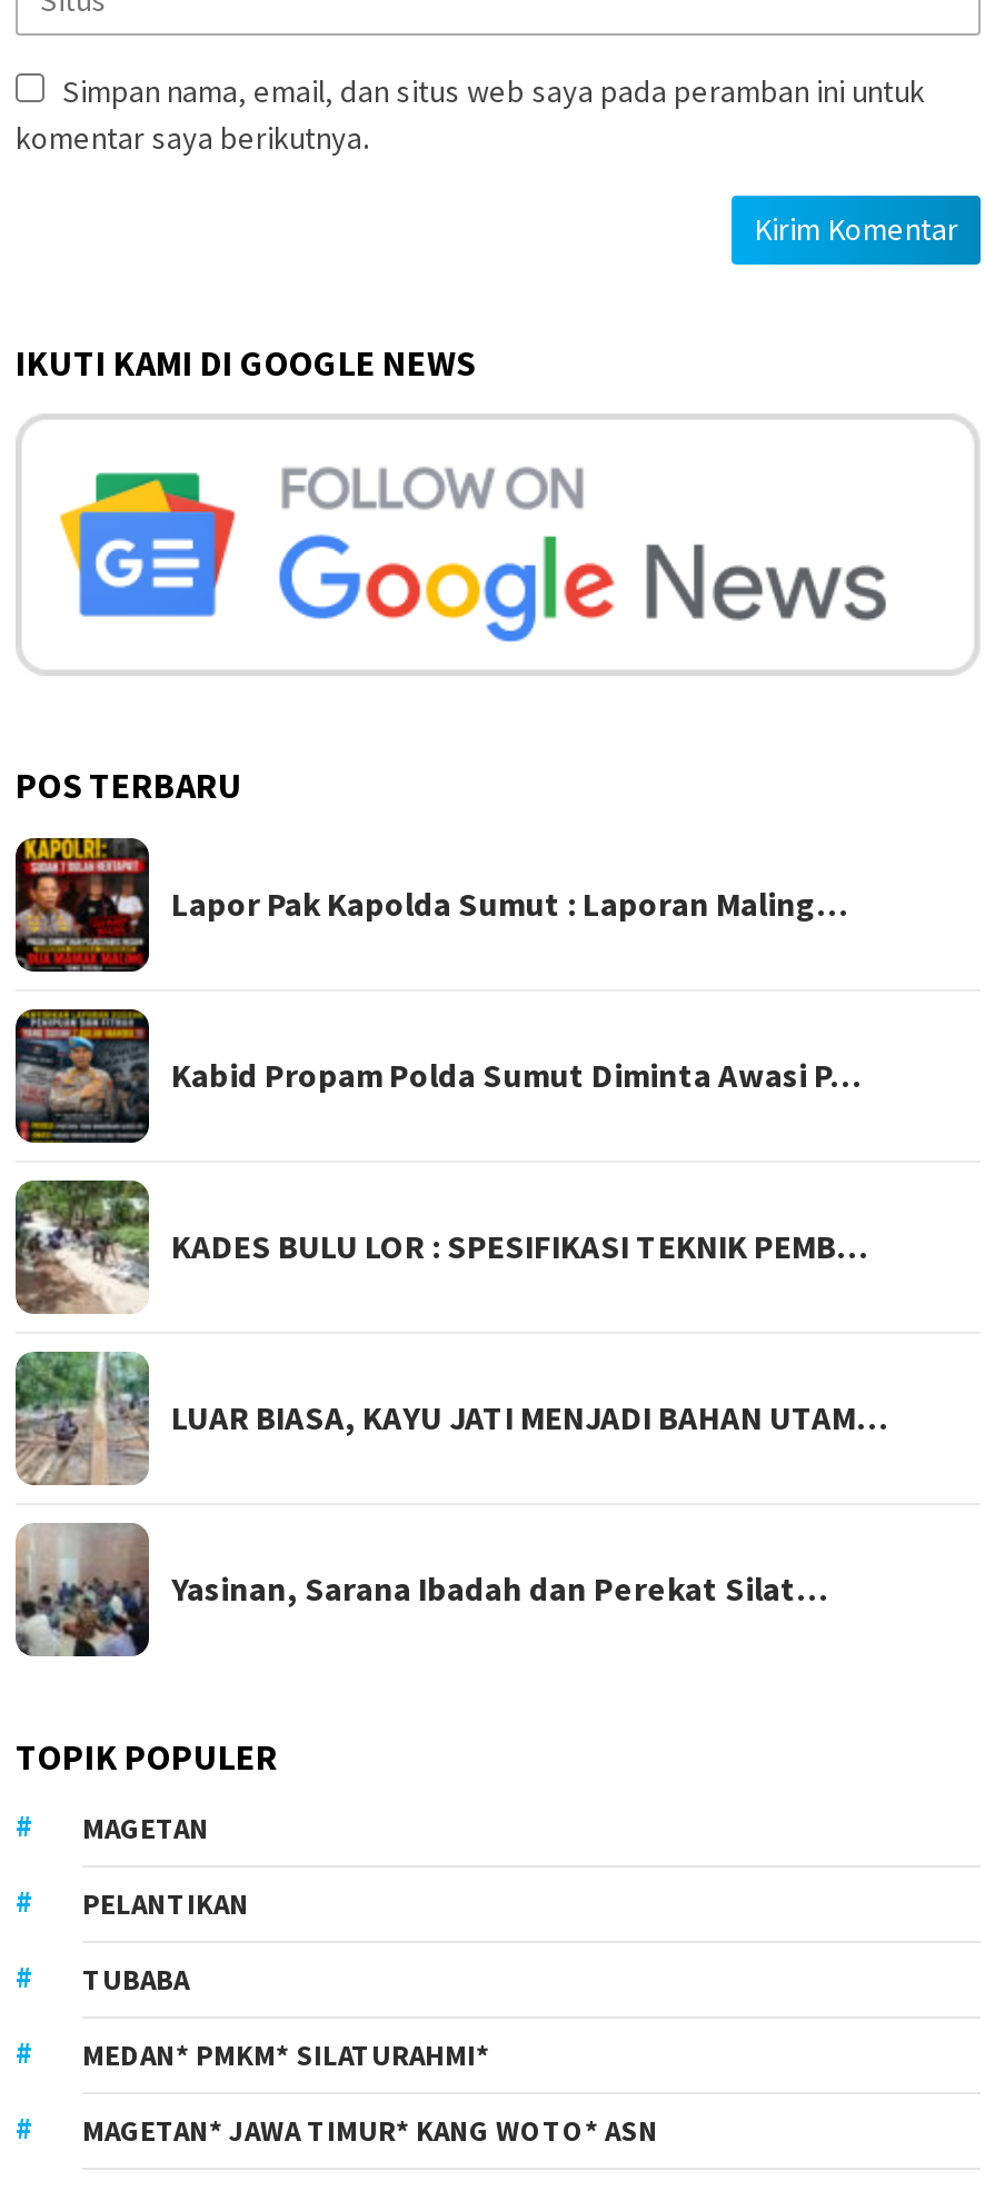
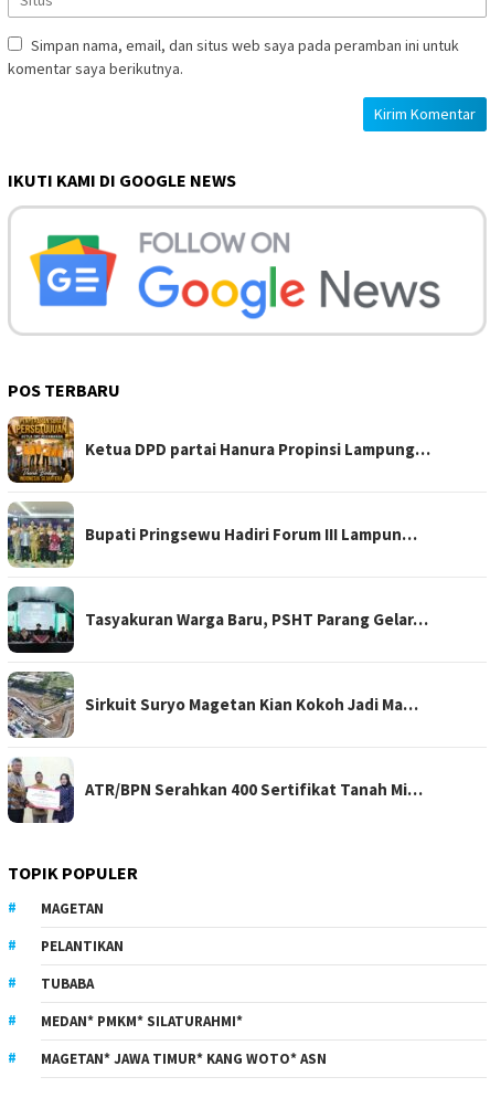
- [image]
- Lapor Pak Kapolda Sumut : Laporan Maling…
+ [image]
+ Ketua DPD partai Hanura Propinsi Lampung…

- [image]
- Kabid Propam Polda Sumut Diminta Awasi P…
+ [image]
+ Bupati Pringsewu Hadiri Forum III Lampun…

- [image]
- KADES BULU LOR : SPESIFIKASI TEKNIK PEMB…
+ [image]
+ Tasyakuran Warga Baru, PSHT Parang Gelar…

- [image]
- LUAR BIASA, KAYU JATI MENJADI BAHAN UTAM…
+ [image]
+ Sirkuit Suryo Magetan Kian Kokoh Jadi Ma…

- [image]
- Yasinan, Sarana Ibadah dan Perekat Silat…
+ [image]
+ ATR/BPN Serahkan 400 Sertifikat Tanah Mi…
